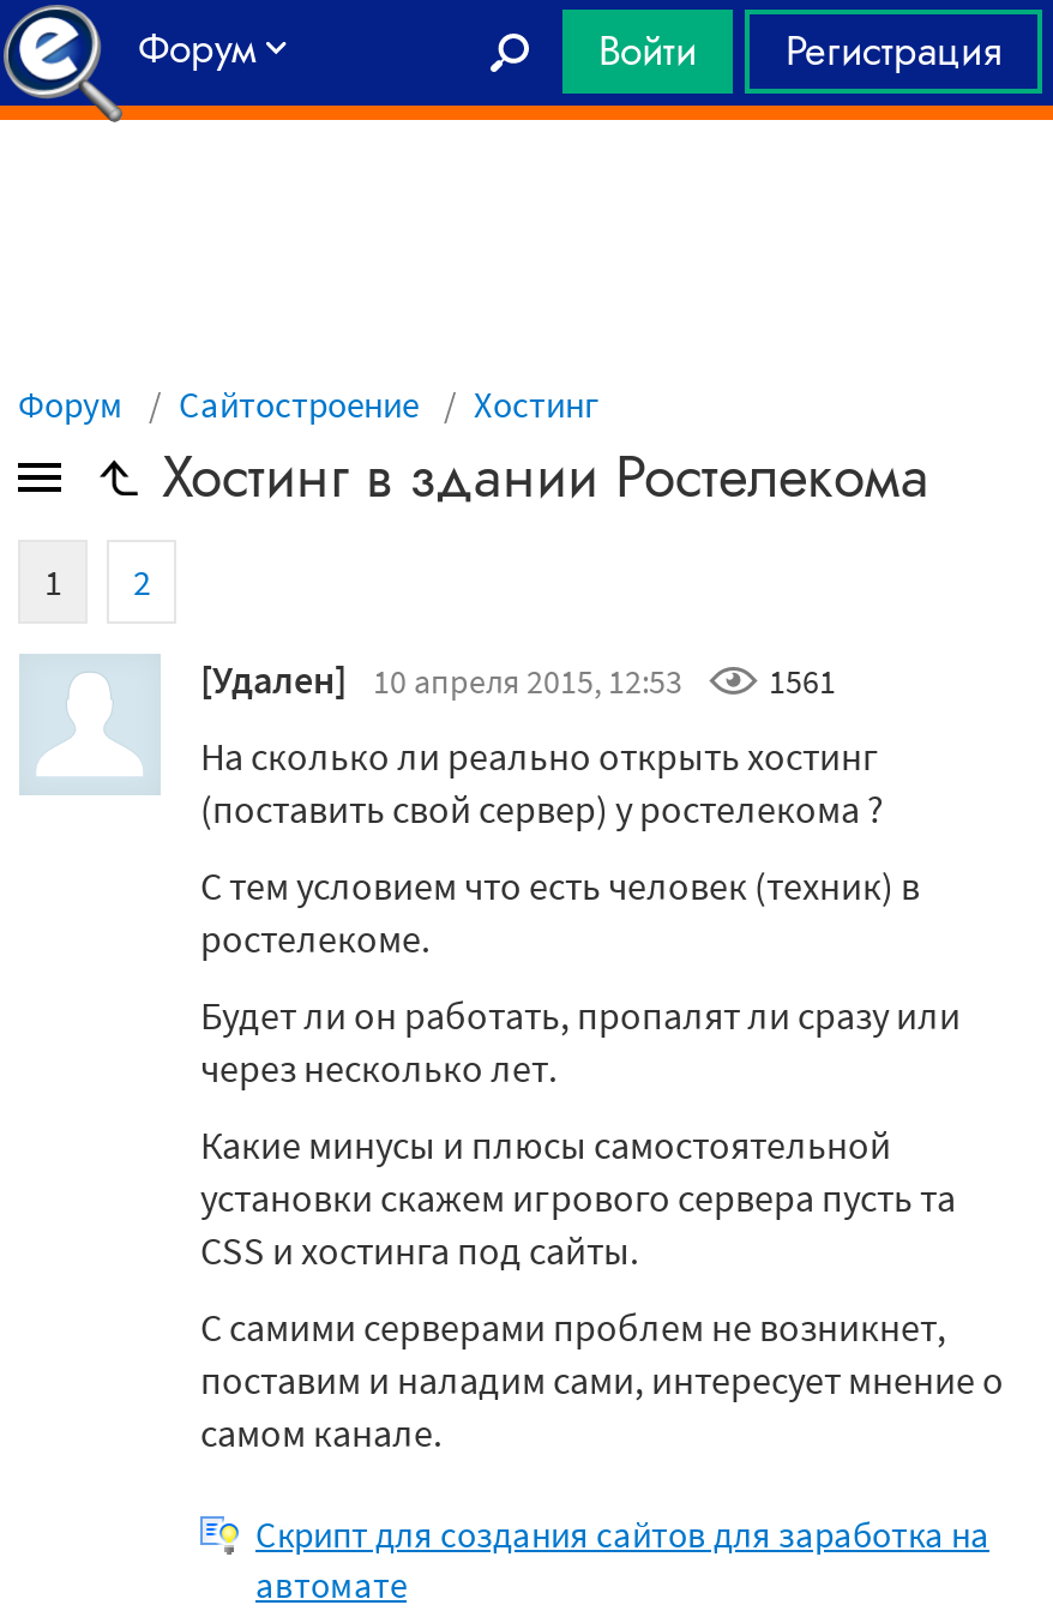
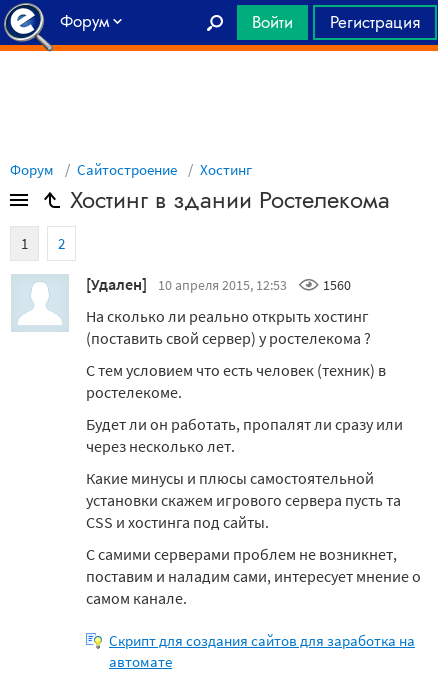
- [Удален] 10 апреля 2015, 12:53 1561
+ [Удален] 10 апреля 2015, 12:53 1560
